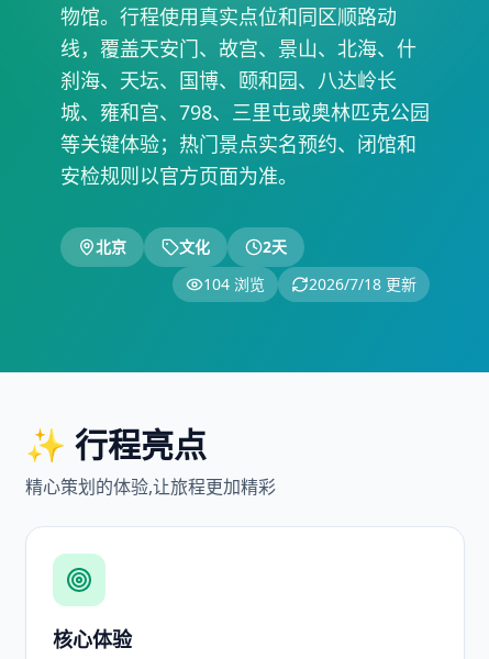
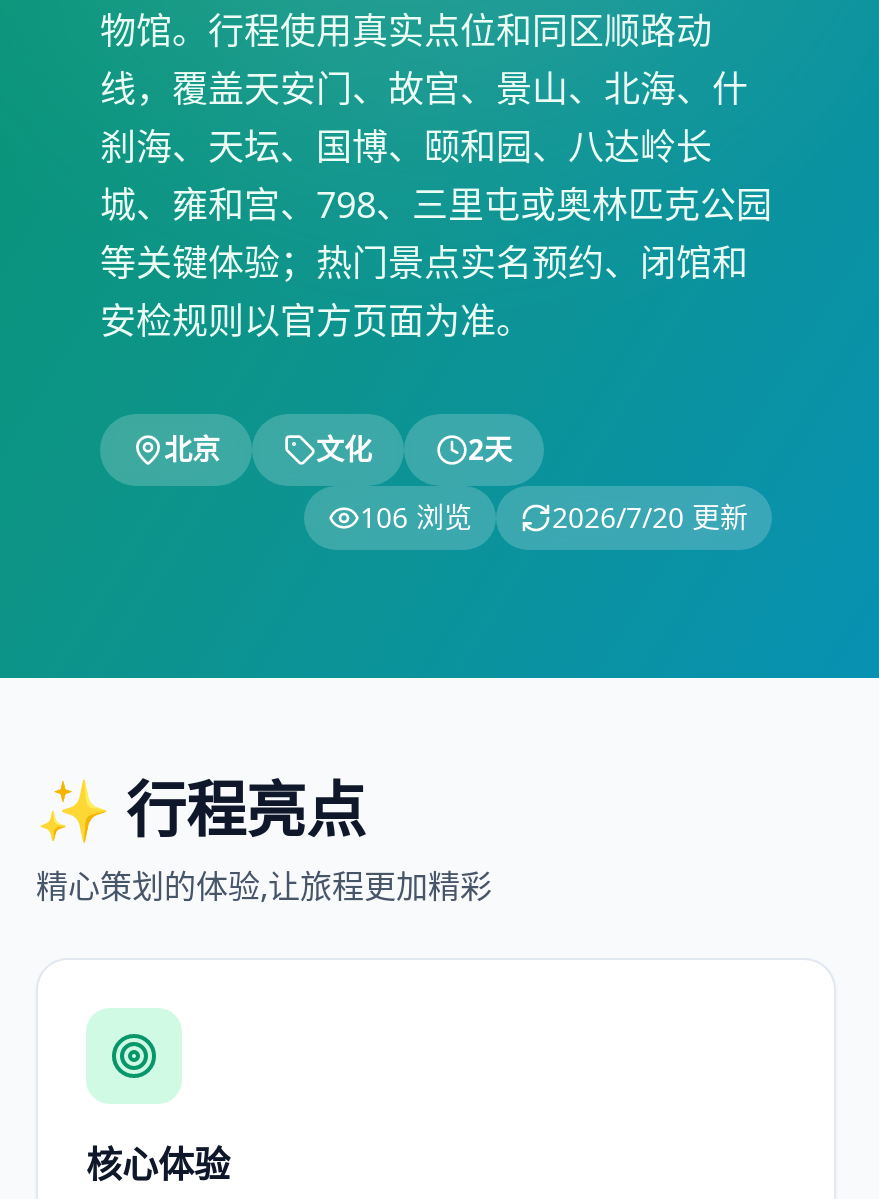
- 104浏览
+ 106浏览

- 2026/7/18更新
+ 2026/7/20更新
